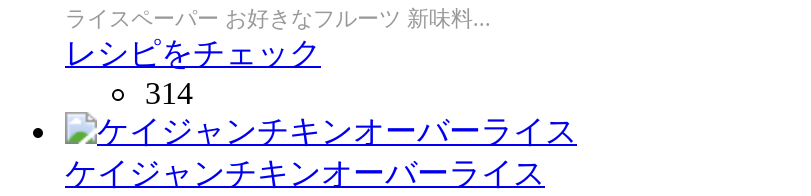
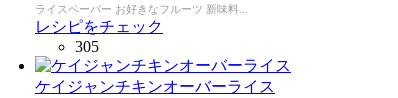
- 314
+ 305
